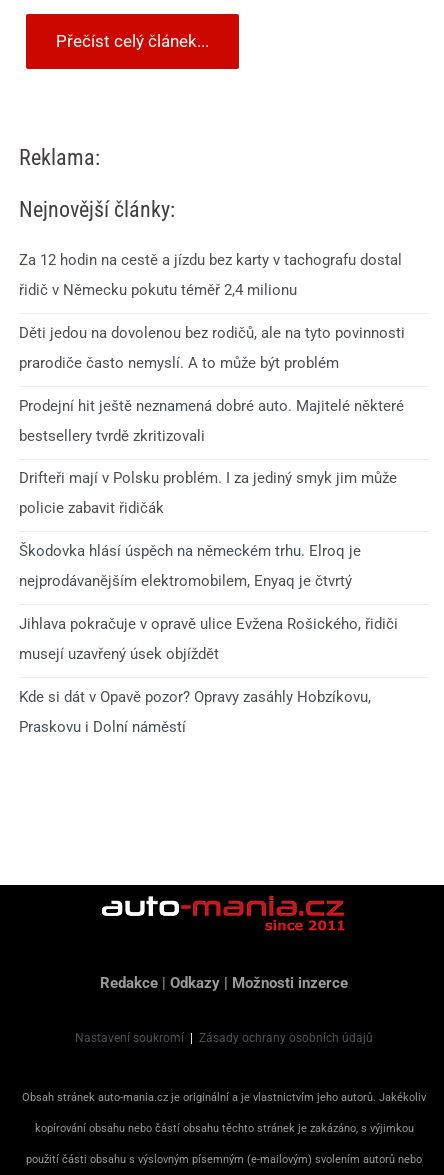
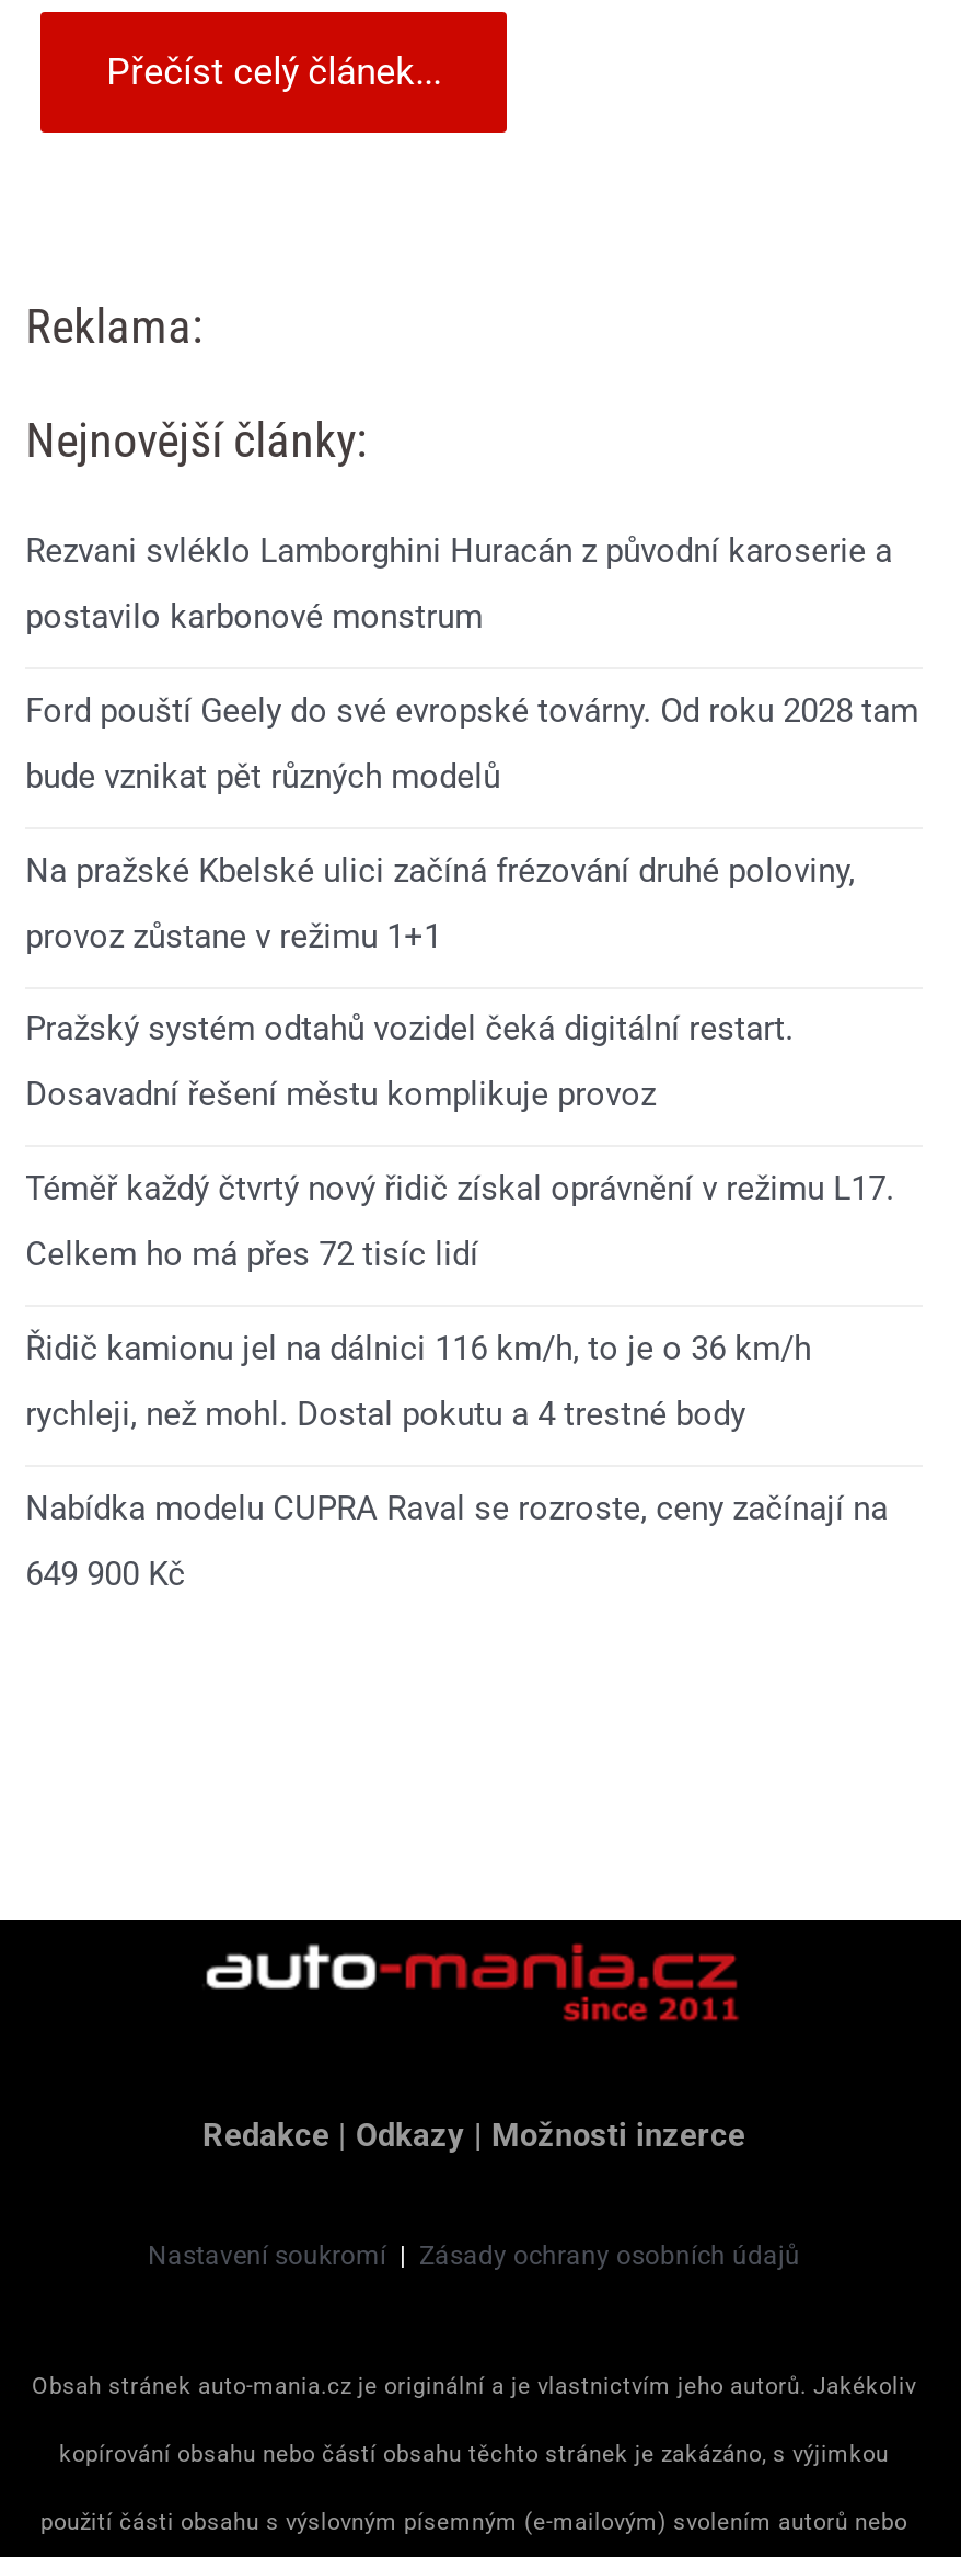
- Za 12 hodin na cestě a jízdu bez karty v tachografu dostal
+ Rezvani svléklo Lamborghini Huracán z původní karoserie a

- řidič v Německu pokutu téměř 2,4 milionu
+ postavilo karbonové monstrum

- Děti jedou na dovolenou bez rodičů, ale na tyto povinnosti
+ Ford pouští Geely do své evropské továrny. Od roku 2028 tam

- prarodiče často nemyslí. A to může být problém
+ bude vznikat pět různých modelů

- Prodejní hit ještě neznamená dobré auto. Majitelé některé
+ Na pražské Kbelské ulici začíná frézování druhé poloviny,

- bestsellery tvrdě zkritizovali
+ provoz zůstane v režimu 1+1

- Drifteři mají v Polsku problém. I za jediný smyk jim může
+ Pražský systém odtahů vozidel čeká digitální restart.

- policie zabavit řidičák
+ Dosavadní řešení městu komplikuje provoz

- Škodovka hlásí úspěch na německém trhu. Elroq je
+ Téměř každý čtvrtý nový řidič získal oprávnění v režimu L17.

- nejprodávanějším elektromobilem, Enyaq je čtvrtý
+ Celkem ho má přes 72 tisíc lidí

- Jihlava pokračuje v opravě ulice Evžena Rošického, řidiči
+ Řidič kamionu jel na dálnici 116 km/h, to je o 36 km/h

- musejí uzavřený úsek objíždět
+ rychleji, než mohl. Dostal pokutu a 4 trestné body

- Kde si dát v Opavě pozor? Opravy zasáhly Hobzíkovu,
+ Nabídka modelu CUPRA Raval se rozroste, ceny začínají na

- Praskovu i Dolní náměstí
+ 649 900 Kč
